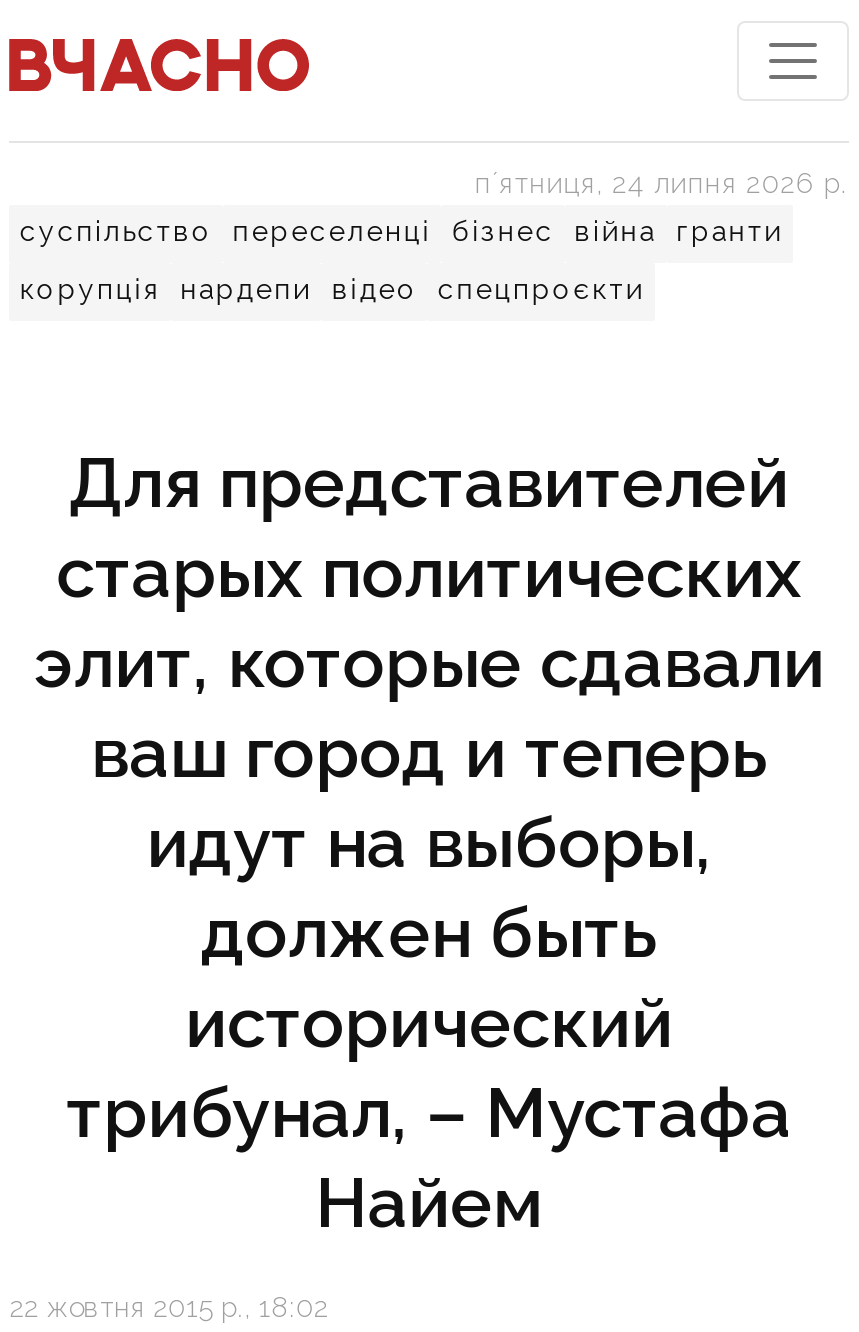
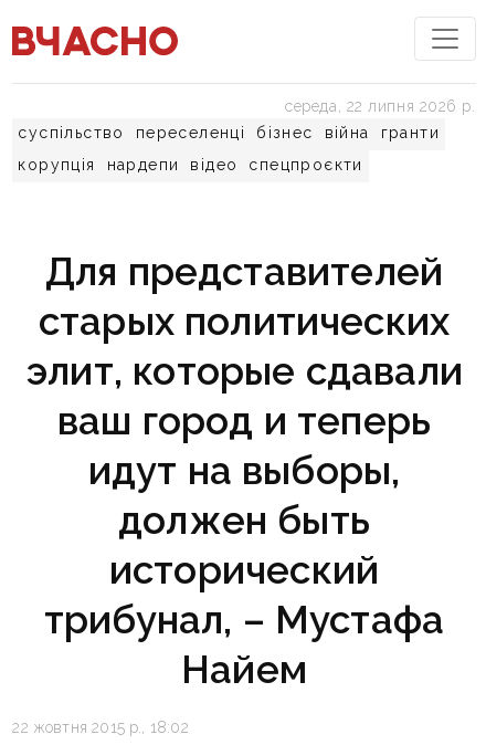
- пʼятниця, 24 липня 2026 р.
+ середа, 22 липня 2026 р.
